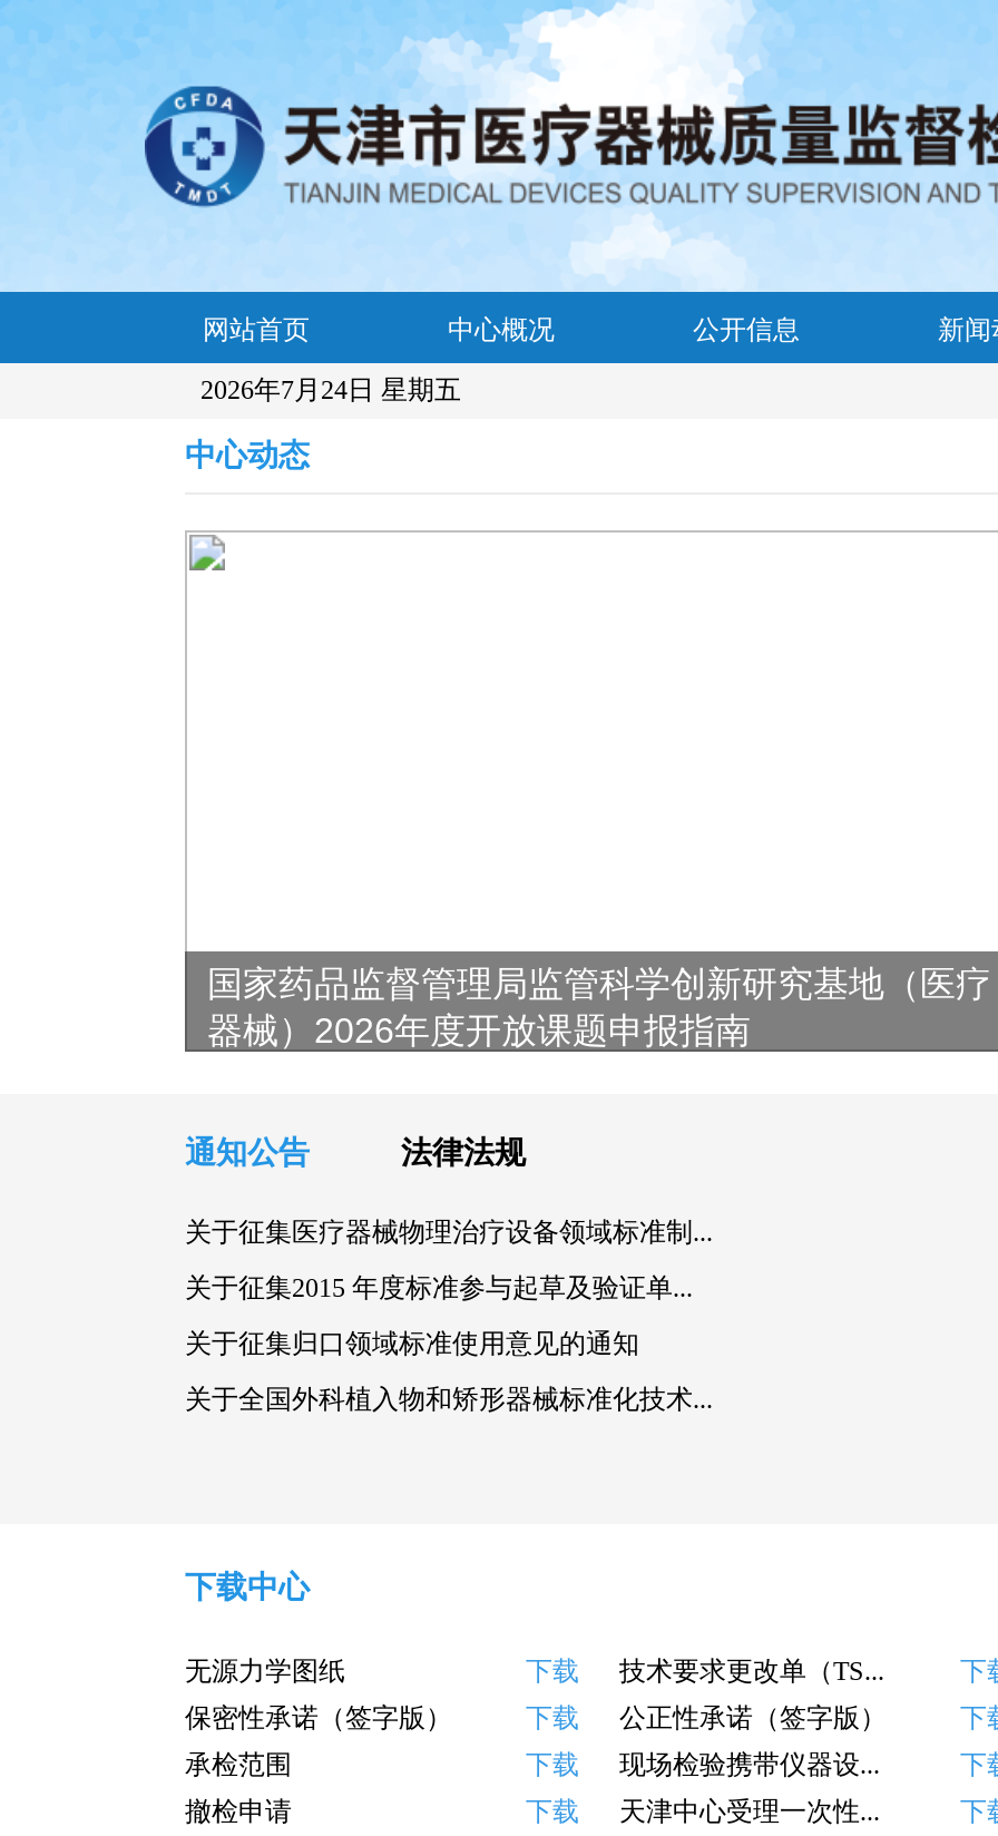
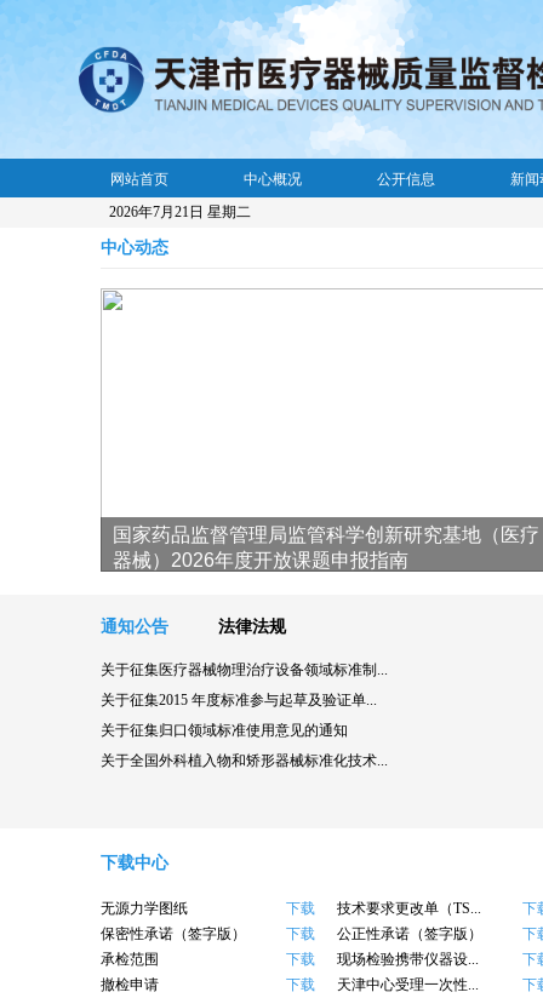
- 2026年7月24日 星期五
+ 2026年7月21日 星期二
